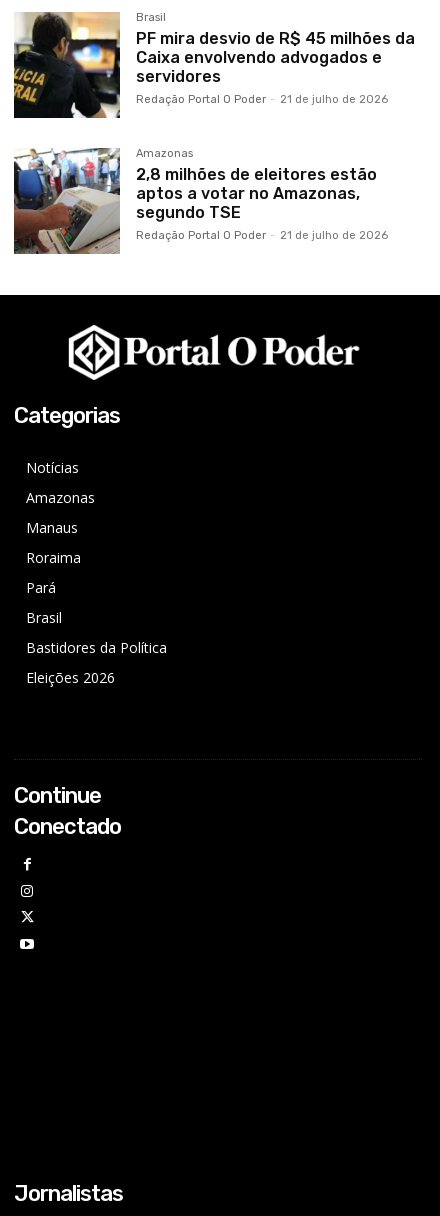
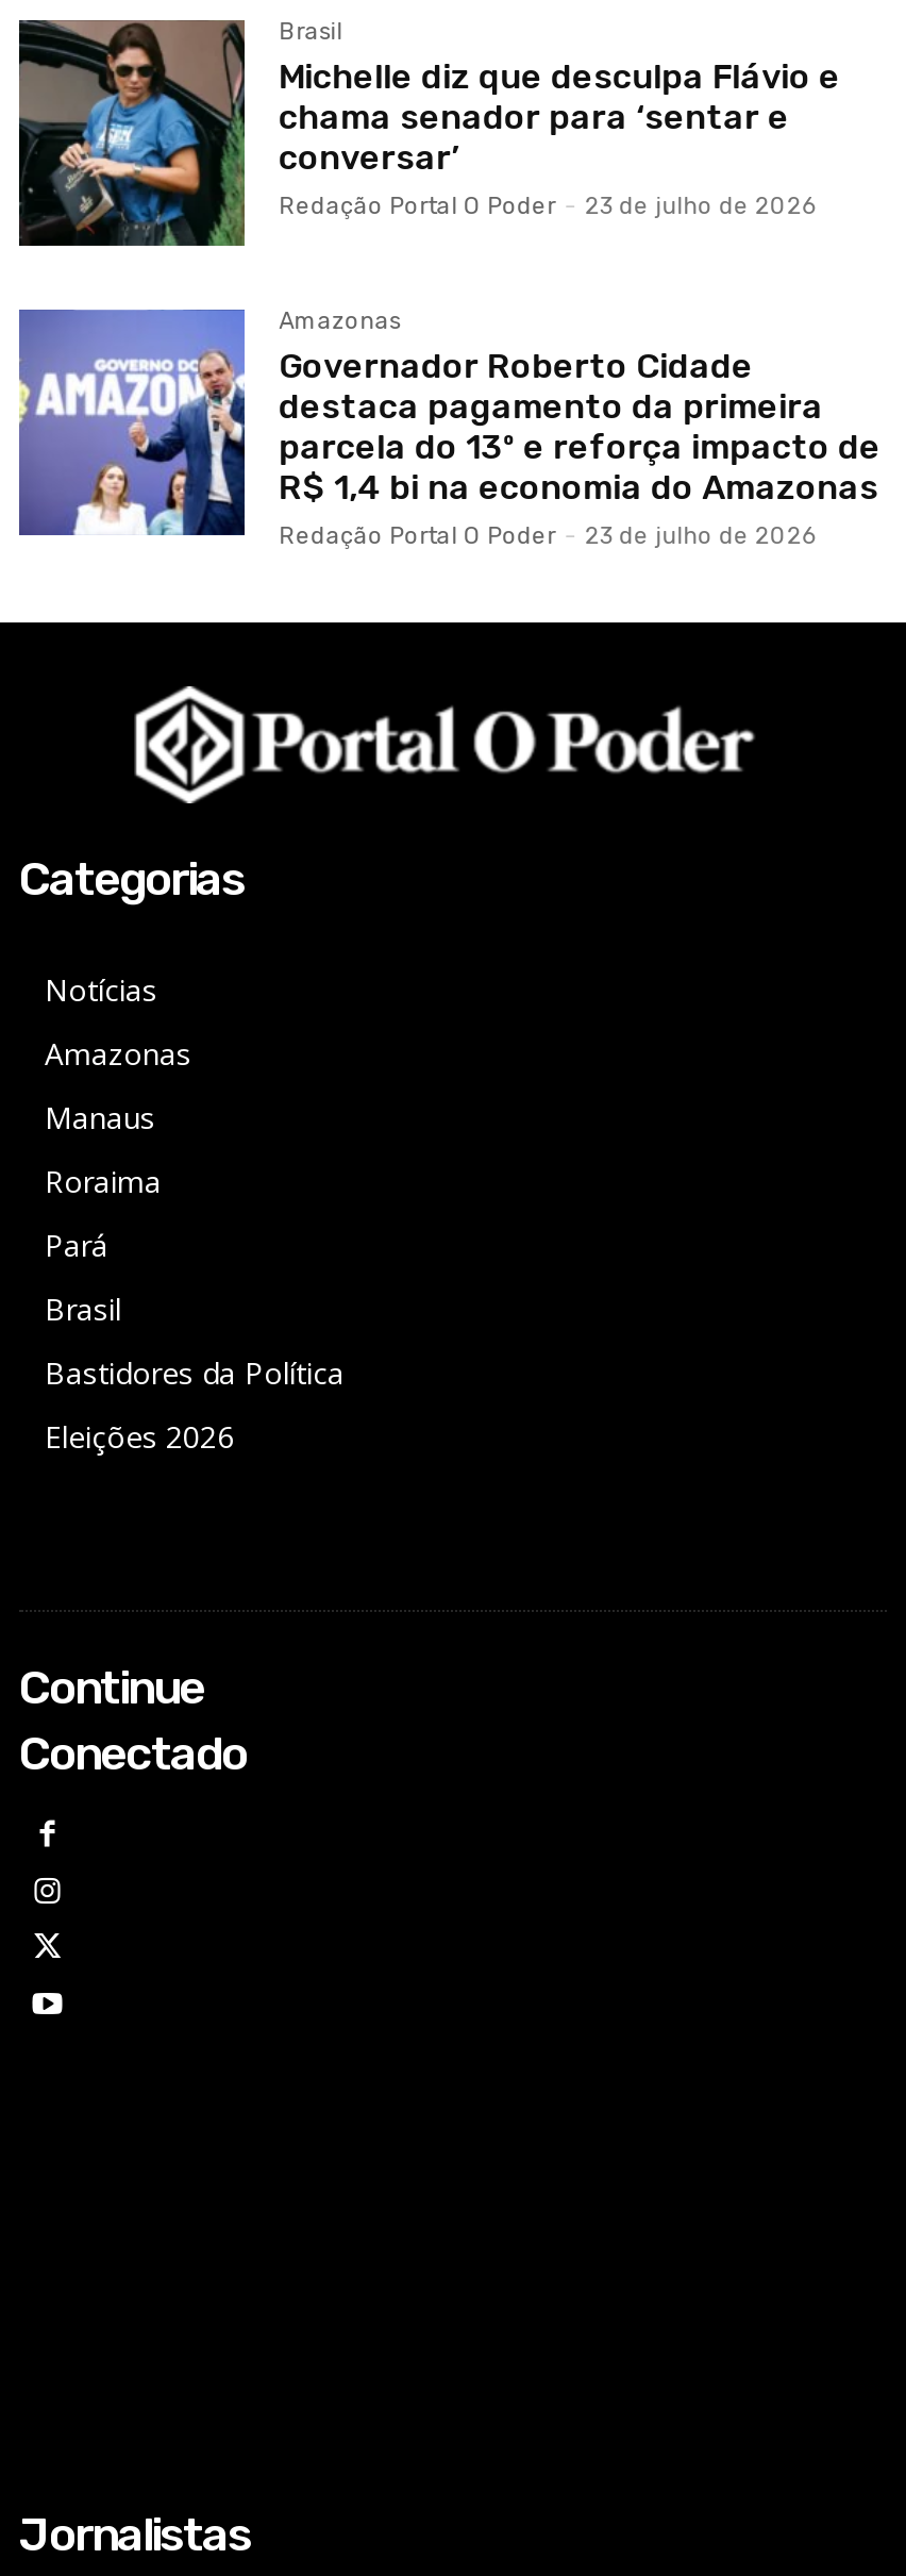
- [image]
- PF mira desvio de R$ 45 milhões da
- Caixa envolvendo advogados e
- servidores
- Redação Portal O Poder - 21 de julho de 2026
+ [image]
+ Michelle diz que desculpa Flávio e
+ chama senador para ‘sentar e
+ conversar’
+ Redação Portal O Poder - 23 de julho de 2026

- [image]
- 2,8 milhões de eleitores estão
- aptos a votar no Amazonas,
- segundo TSE
- Redação Portal O Poder - 21 de julho de 2026
+ [image]
+ Governador Roberto Cidade
+ destaca pagamento da primeira
+ parcela do 13º e reforça impacto de
+ R$ 1,4 bi na economia do Amazonas
+ Redação Portal O Poder - 23 de julho de 2026
